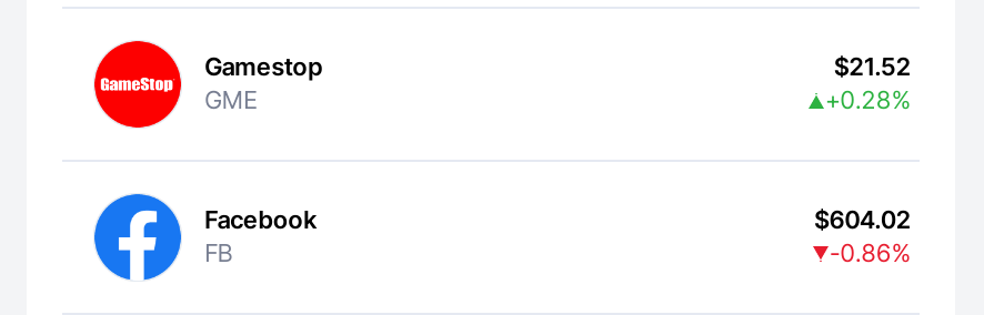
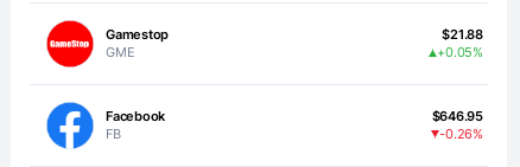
- $21.52
+ $21.88

- +0.28%
+ +0.05%

- $604.02
+ $646.95

- -0.86%
+ -0.26%
